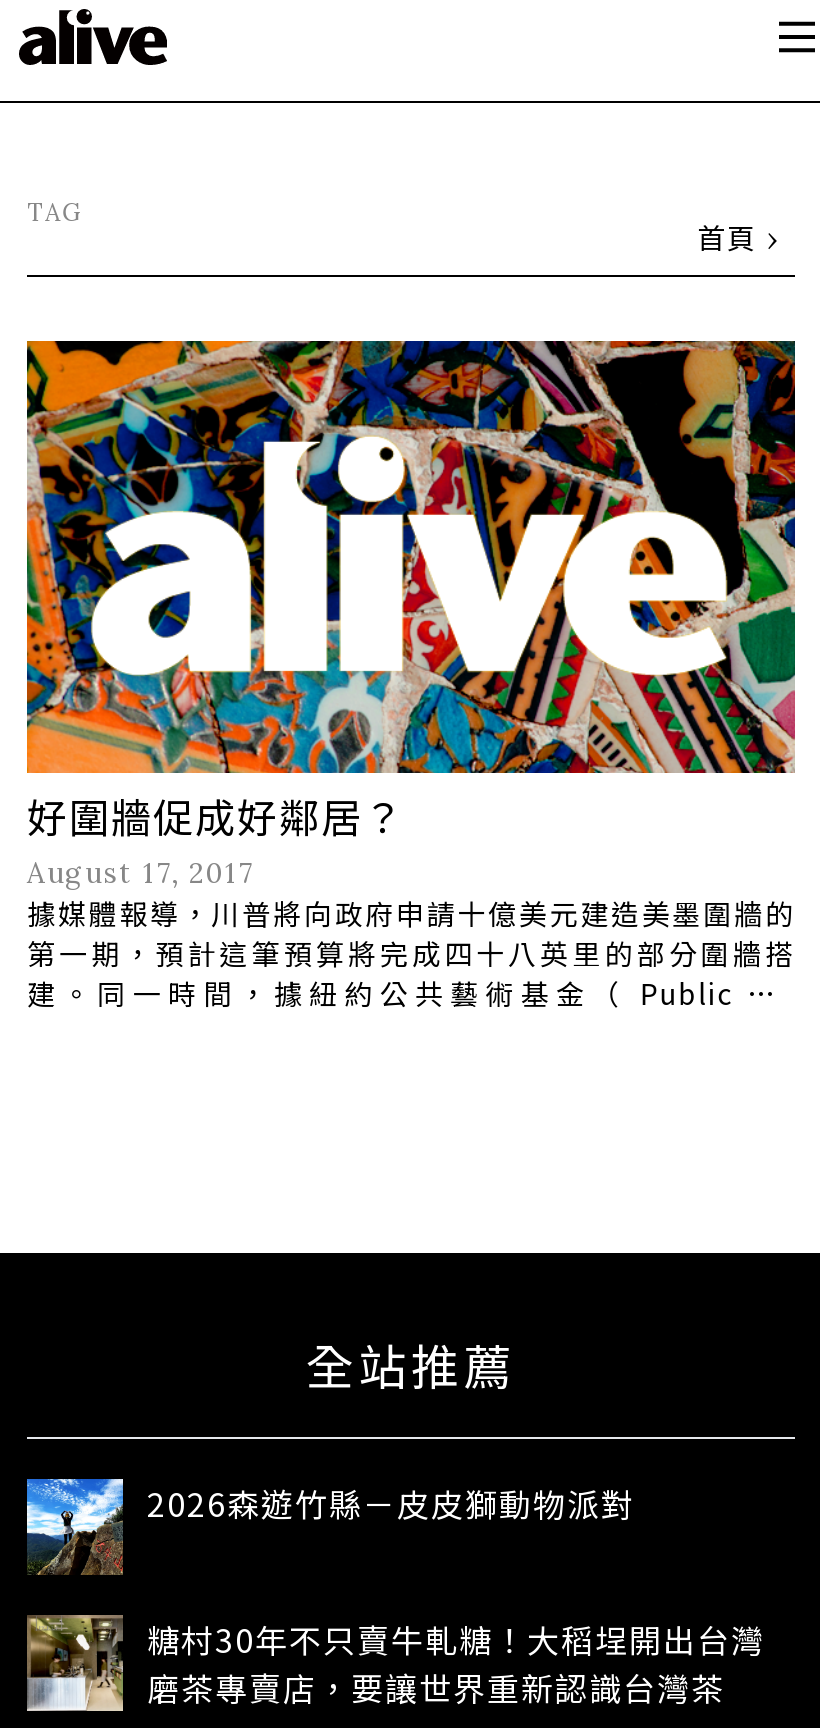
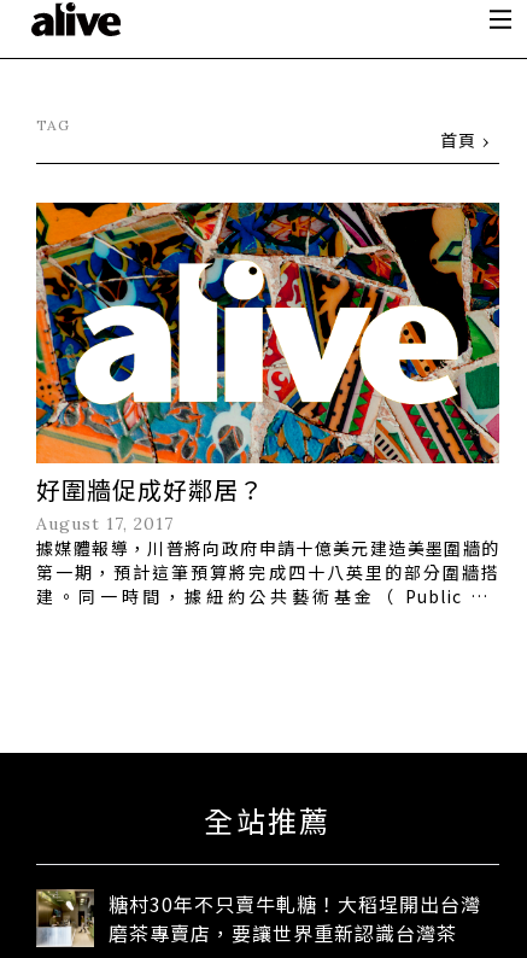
- [image]
- 2026森遊竹縣－皮皮獅動物派對
